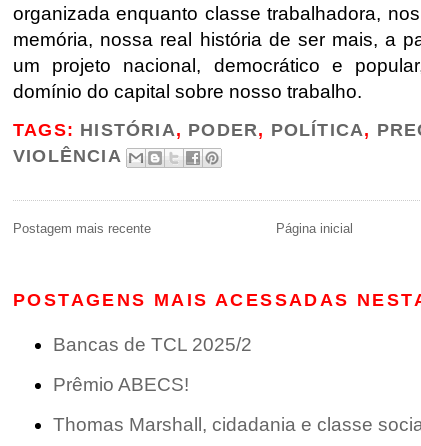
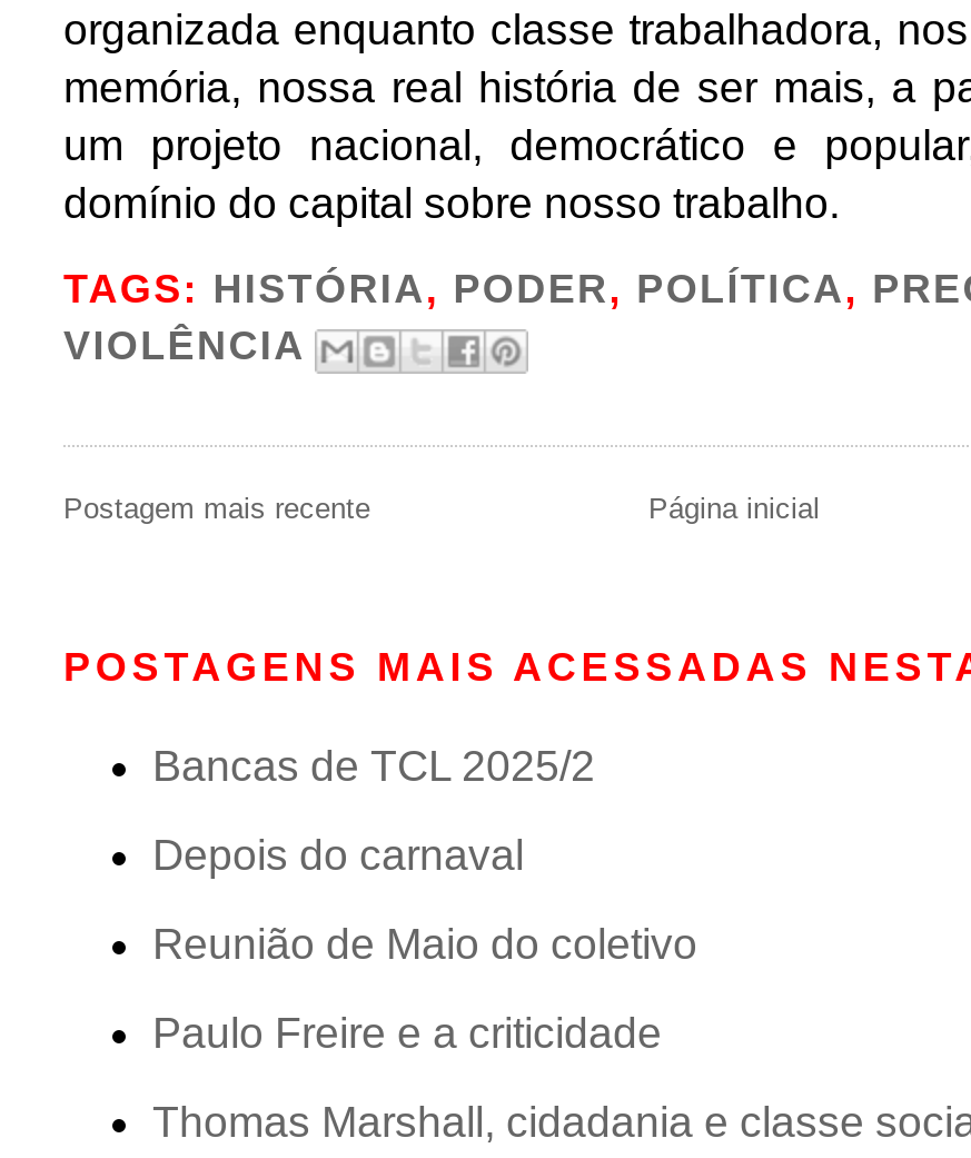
- Prêmio ABECS!
+ Depois do carnaval
+ Reunião de Maio do coletivo
+ Paulo Freire e a criticidade
